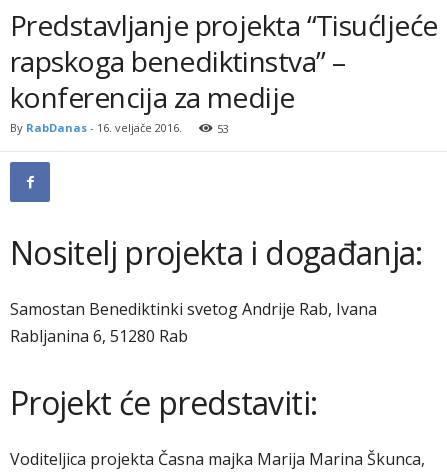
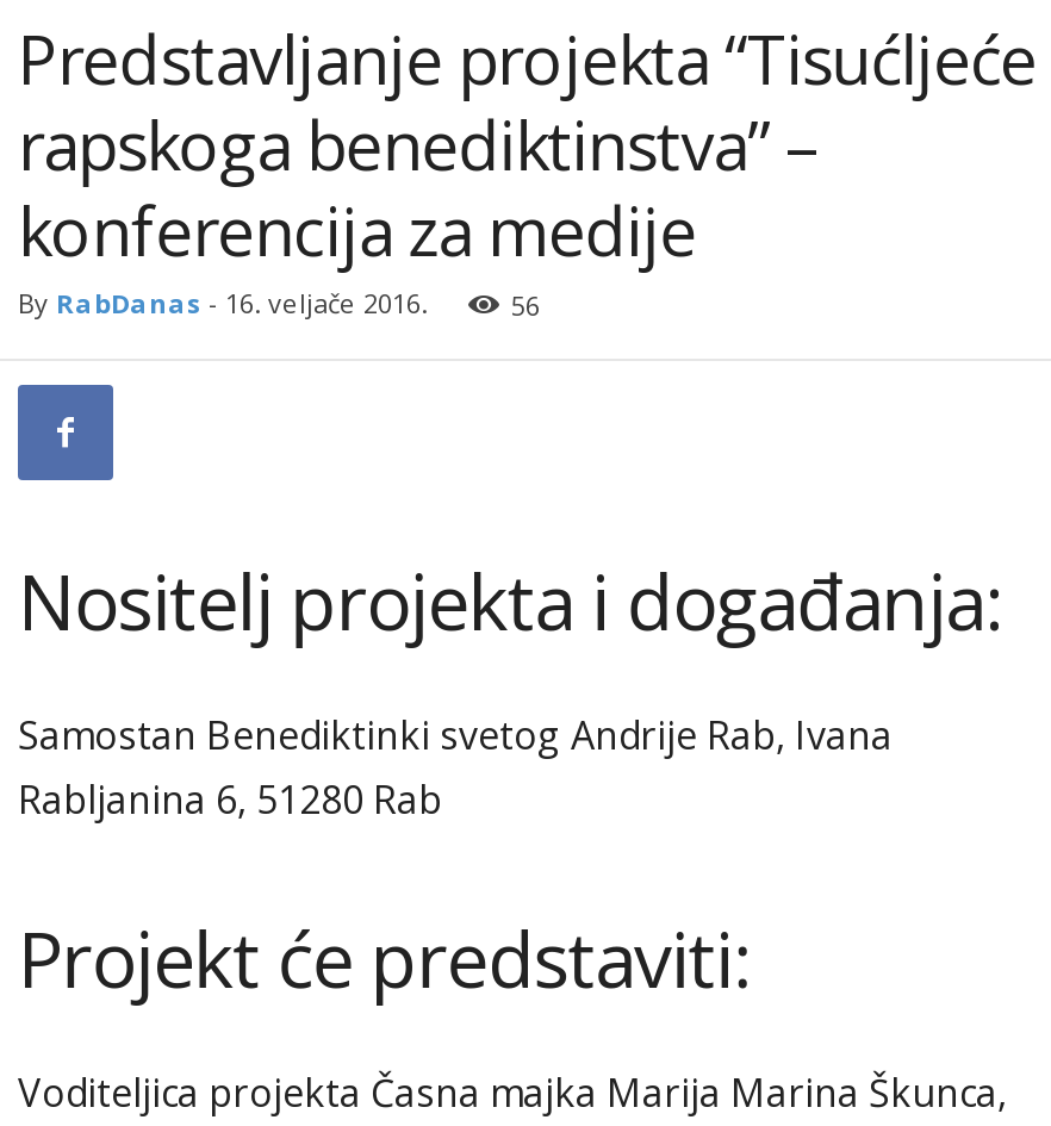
- 53
+ 56
